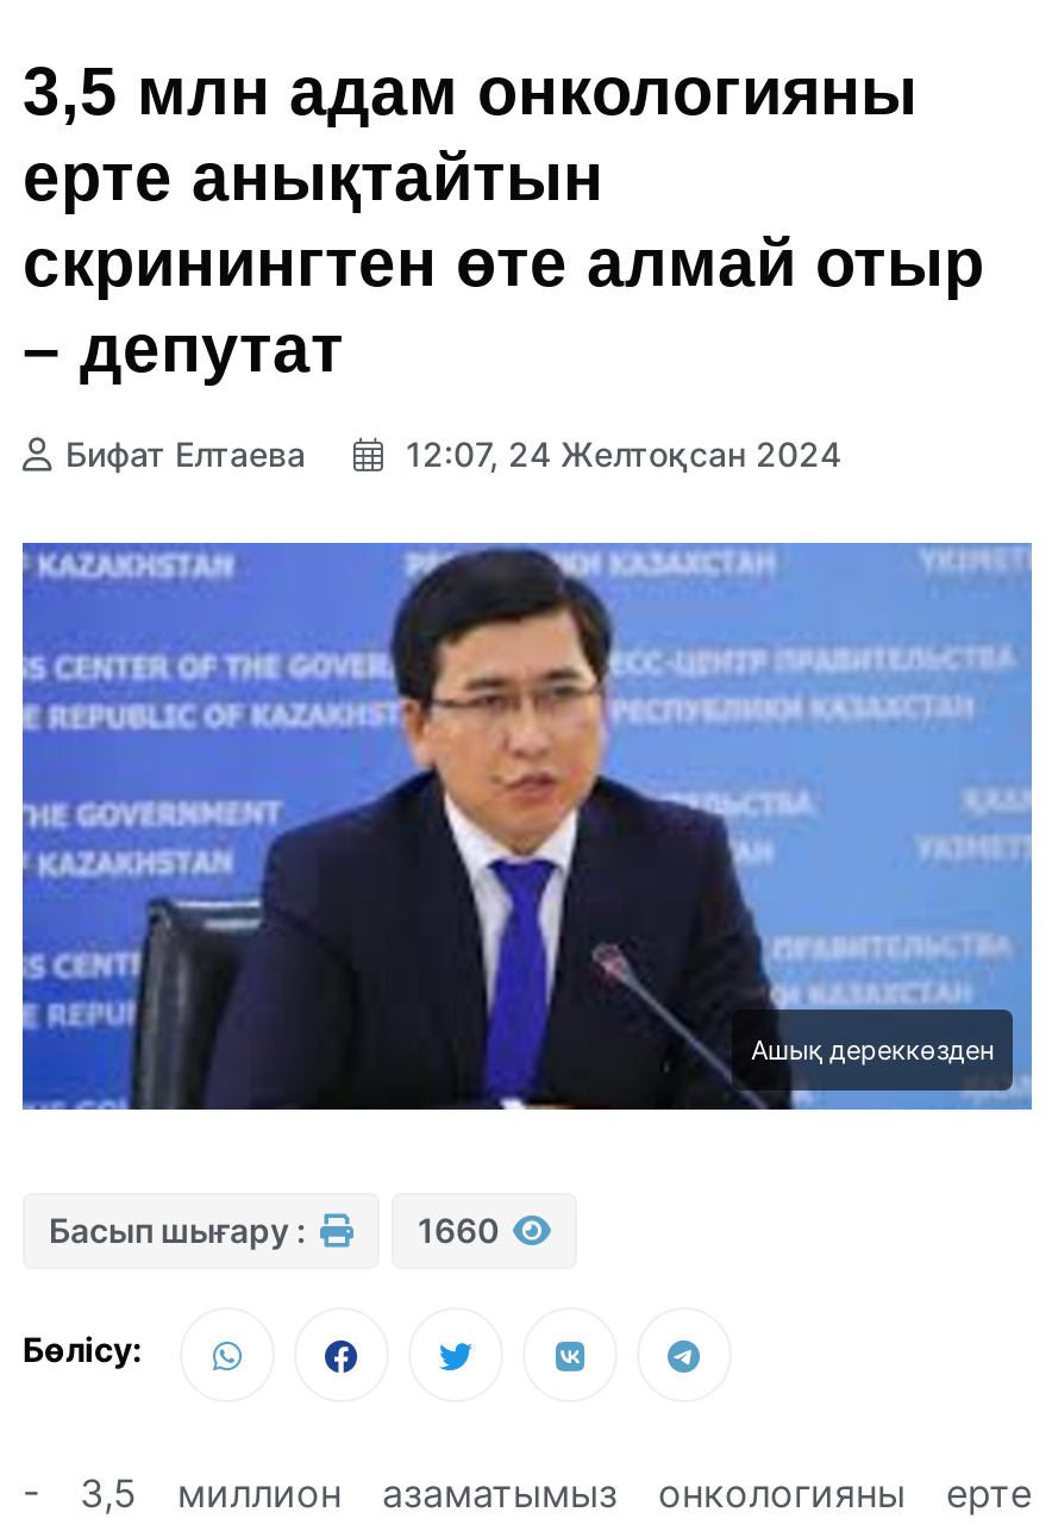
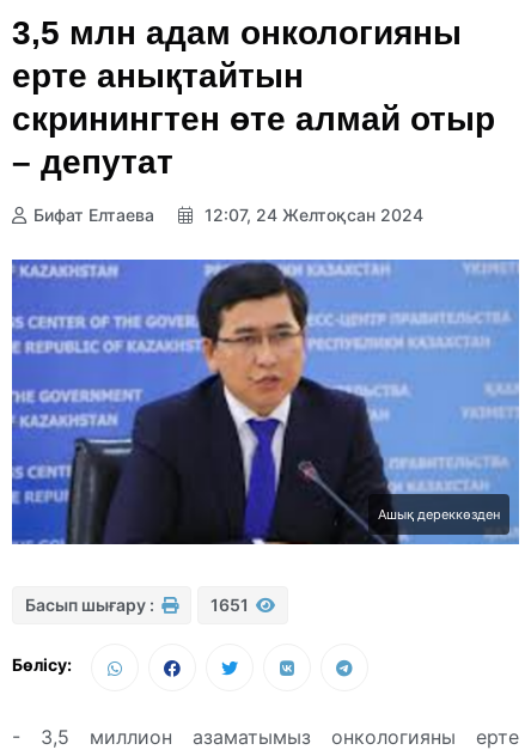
- 1660
+ 1651
